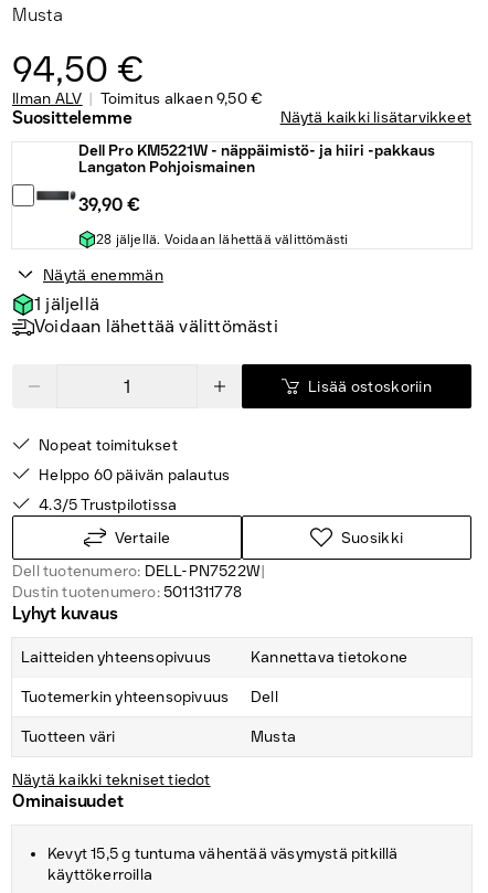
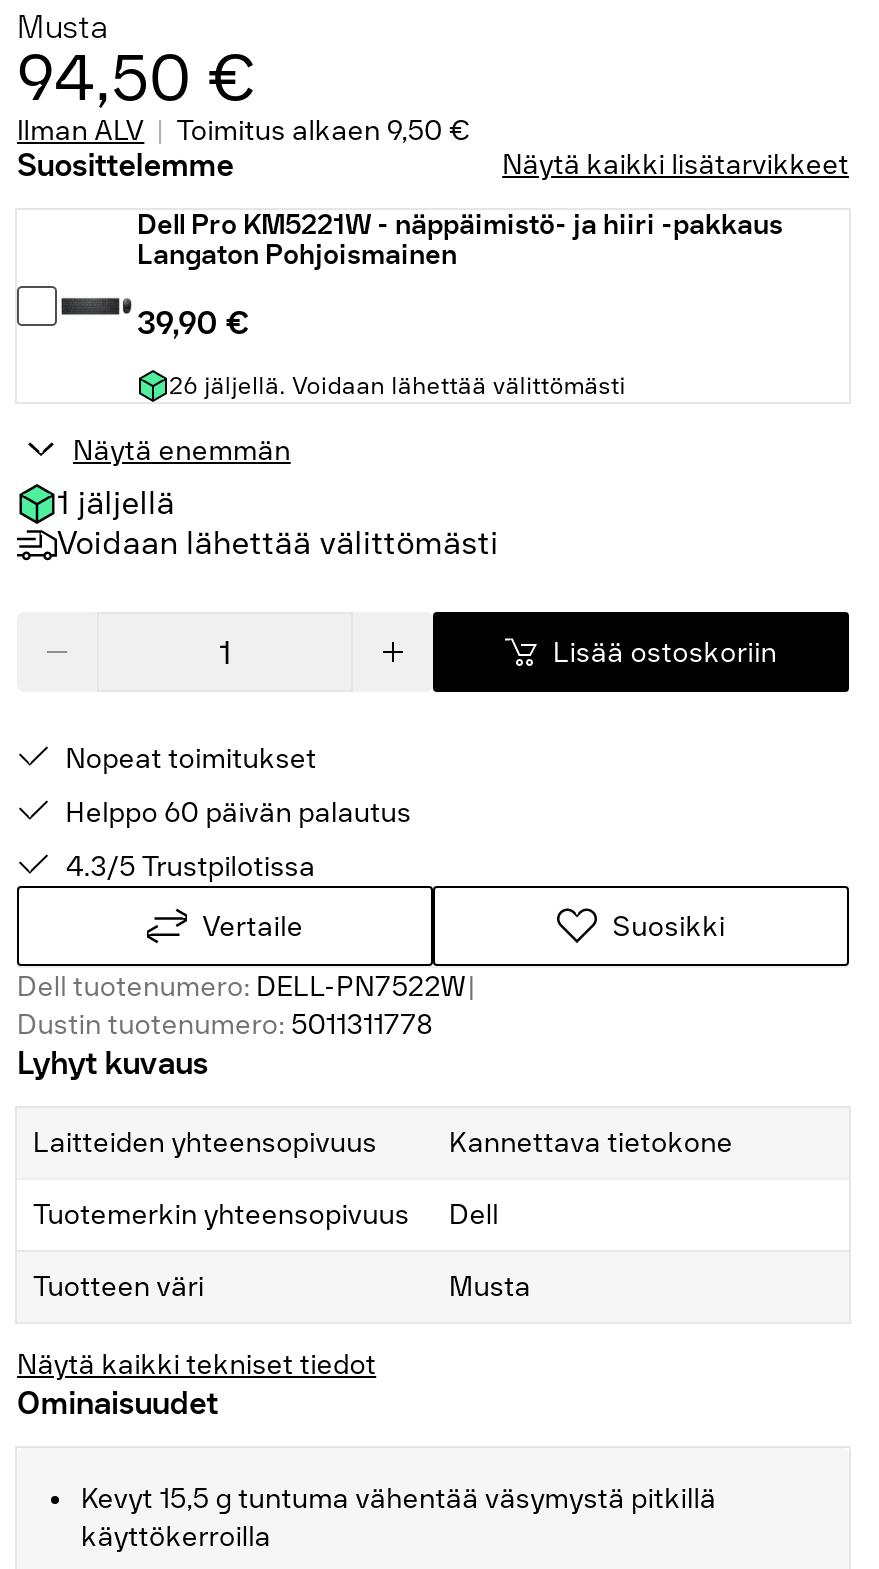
- 28 jäljellä. Voidaan lähettää välittömästi
+ 26 jäljellä. Voidaan lähettää välittömästi
